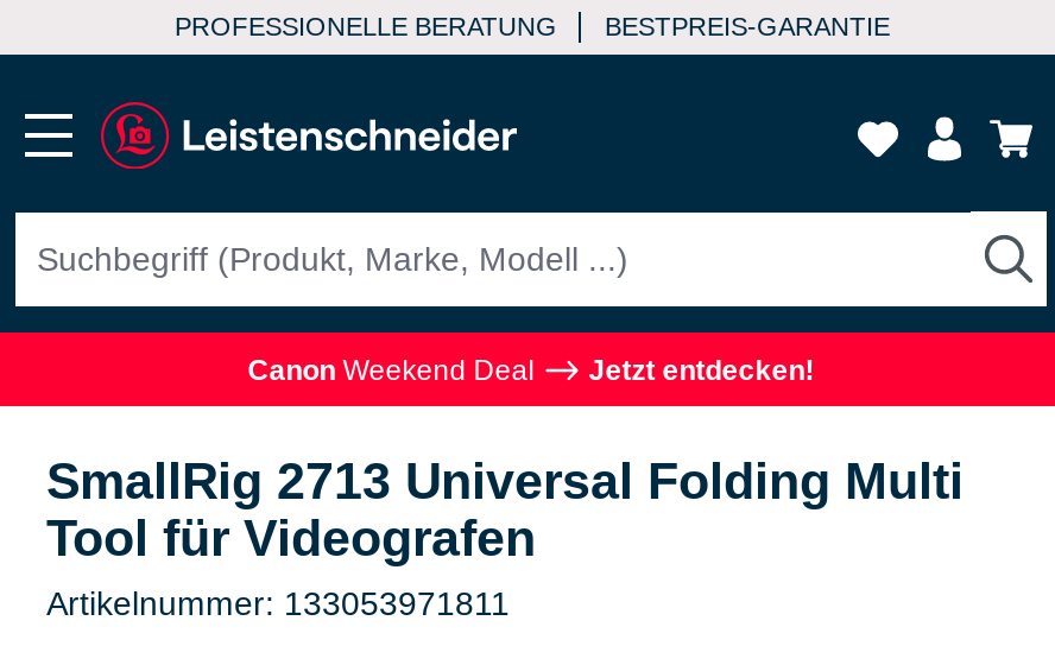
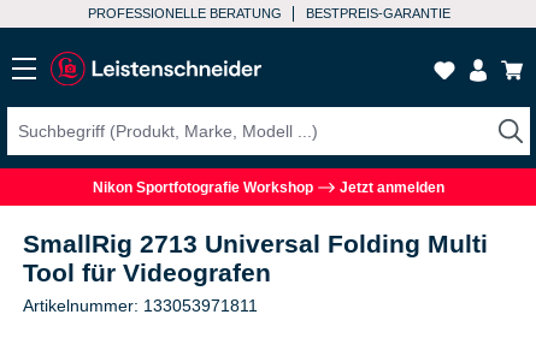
- Canon Weekend Deal
- Jetzt entdecken!
+ Nikon Sportfotografie Workshop
+ Jetzt anmelden
